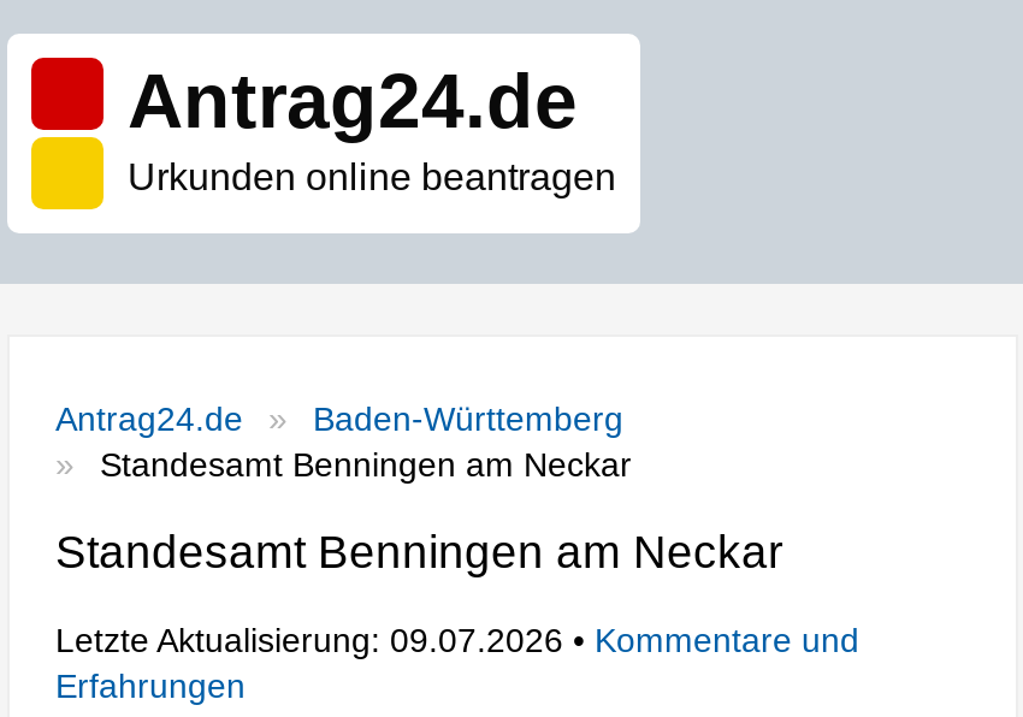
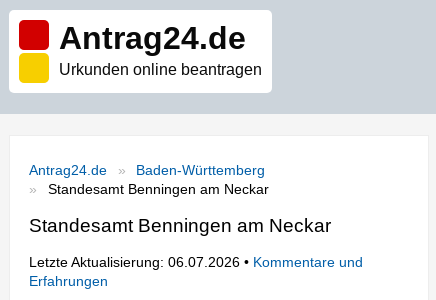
- Letzte Aktualisierung: 09.07.2026 • Kommentare und
+ Letzte Aktualisierung: 06.07.2026 • Kommentare und
